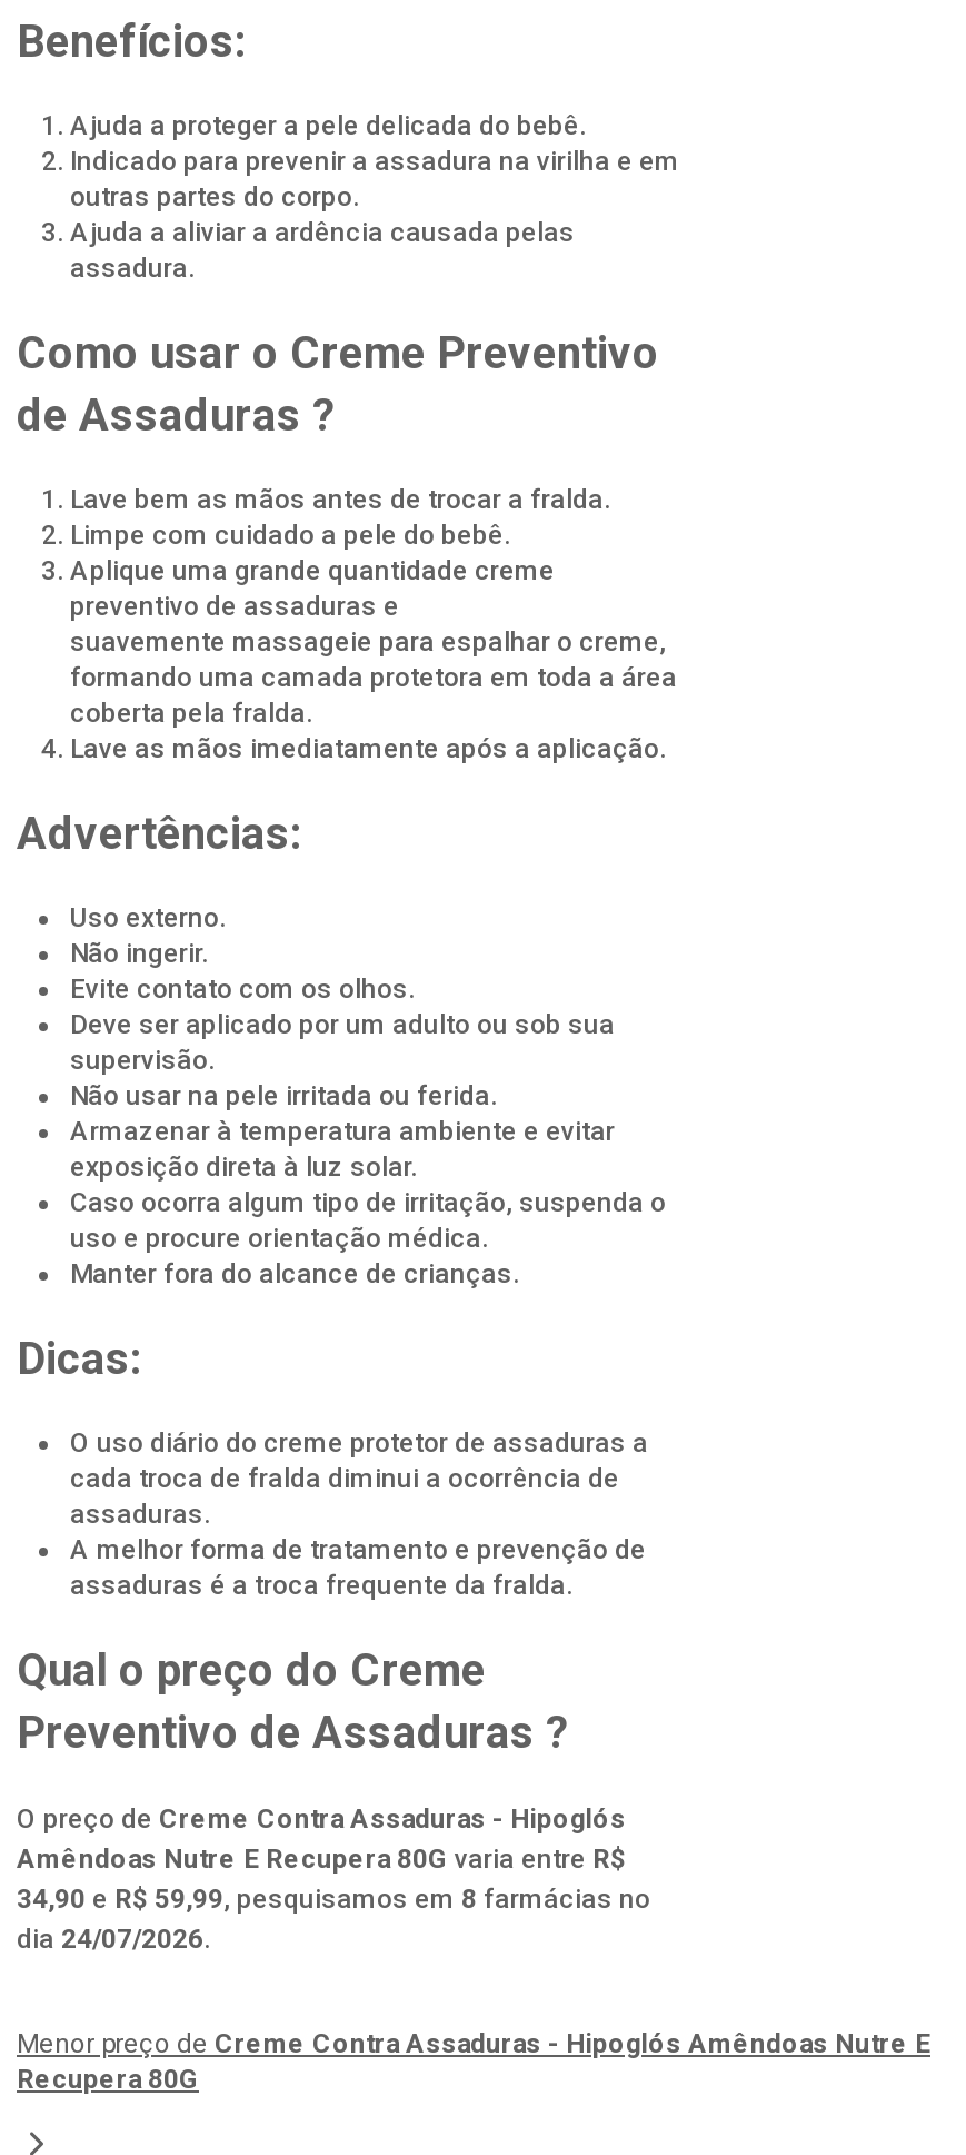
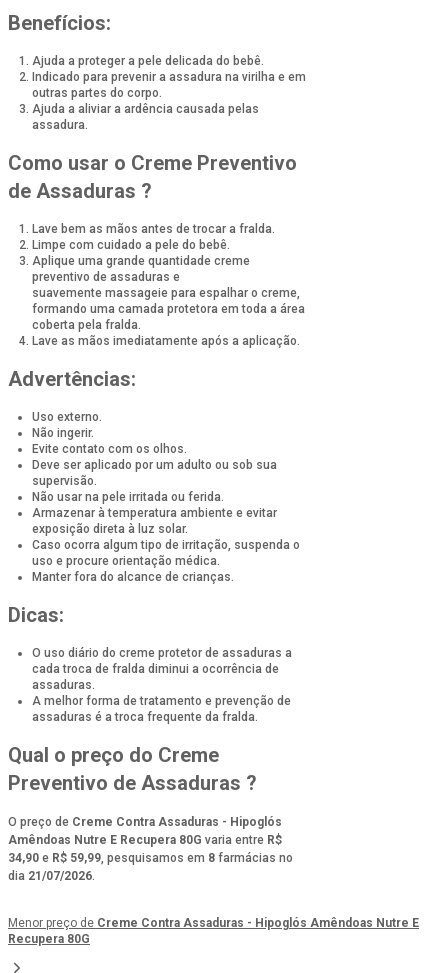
- dia 24/07/2026.
+ dia 21/07/2026.
